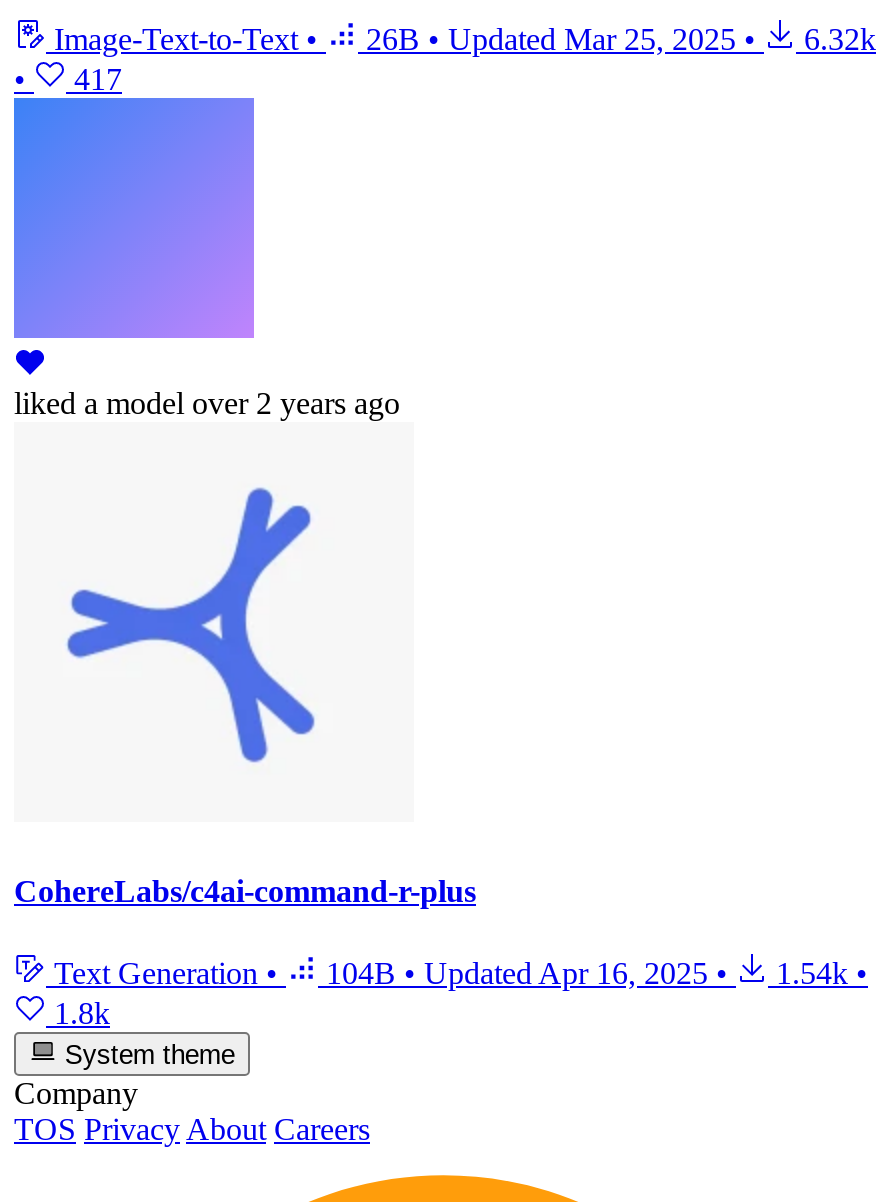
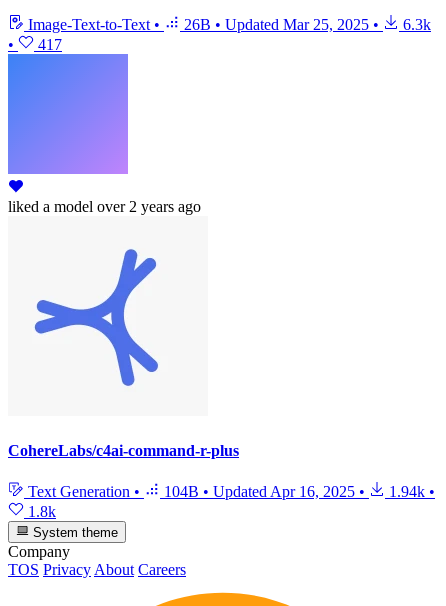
- Image-Text-to-Text • 26B • Updated Mar 25, 2025 • 6.32k
+ Image-Text-to-Text • 26B • Updated Mar 25, 2025 • 6.3k

- Text Generation • 104B • Updated Apr 16, 2025 • 1.54k •
+ Text Generation • 104B • Updated Apr 16, 2025 • 1.94k •
